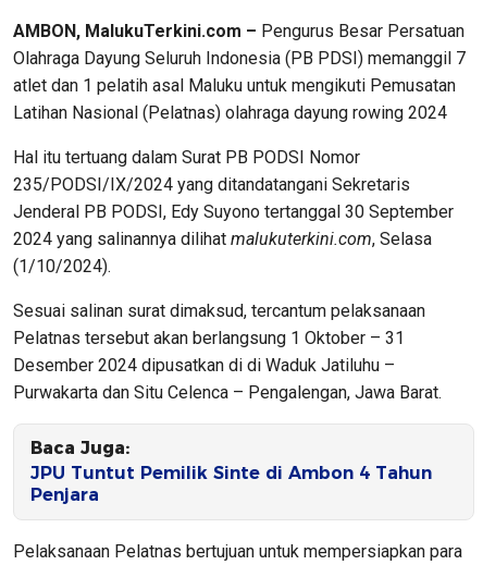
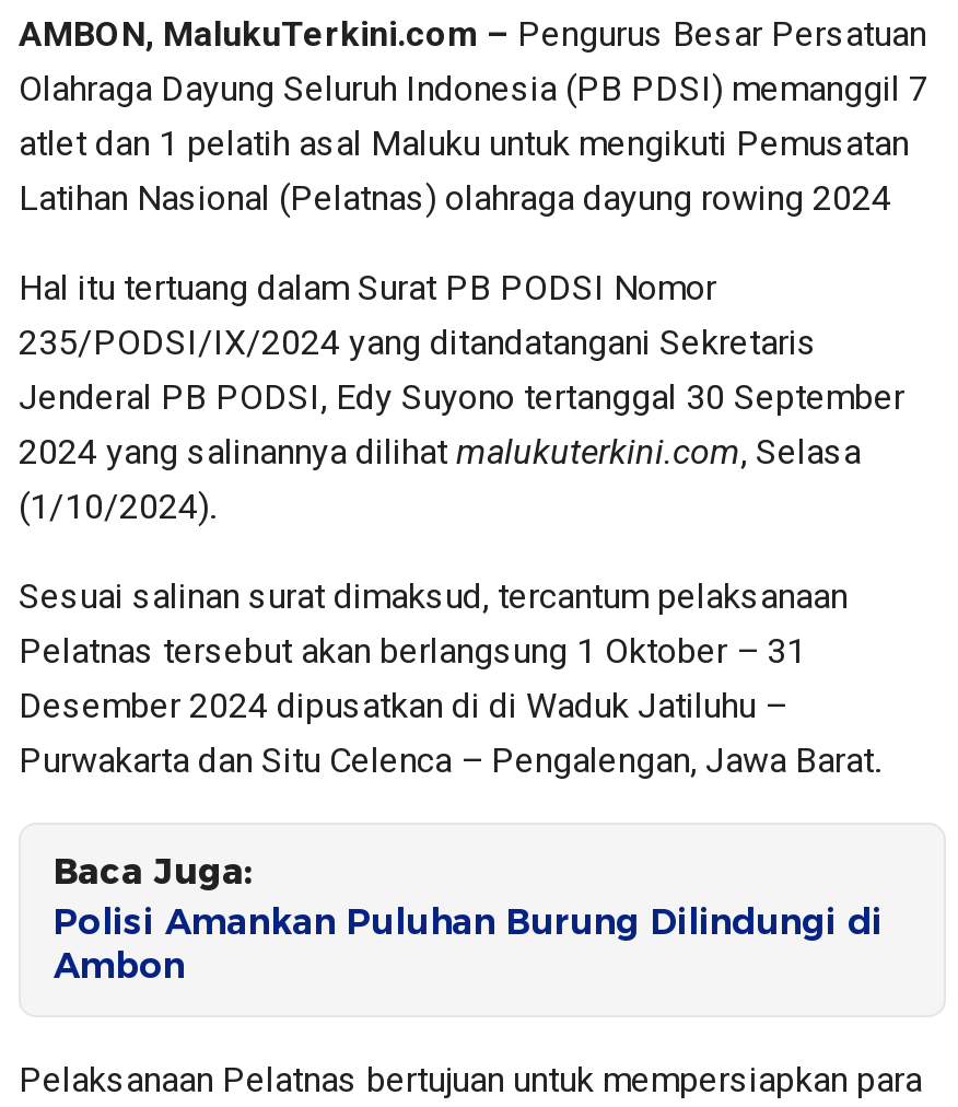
- JPU Tuntut Pemilik Sinte di Ambon 4 Tahun
- Penjara
+ Polisi Amankan Puluhan Burung Dilindungi di
+ Ambon
